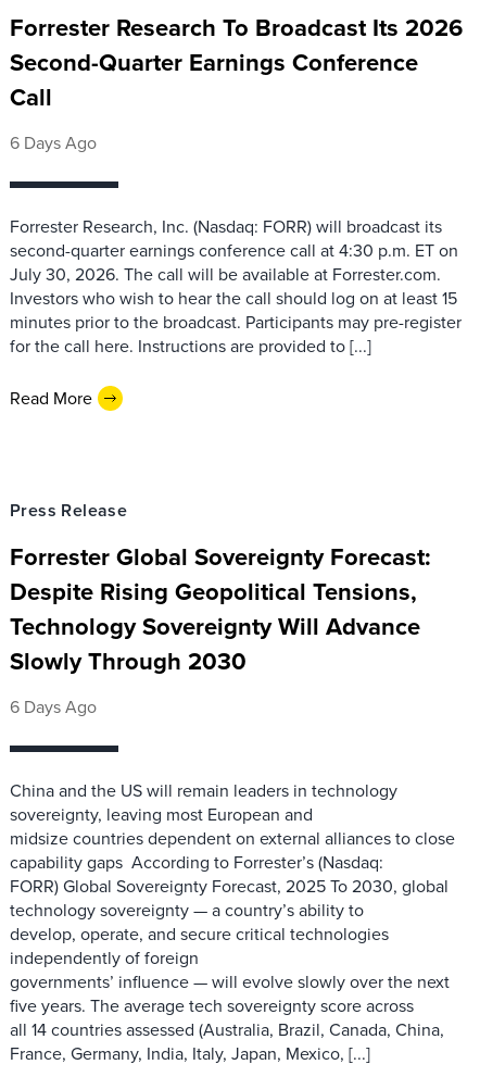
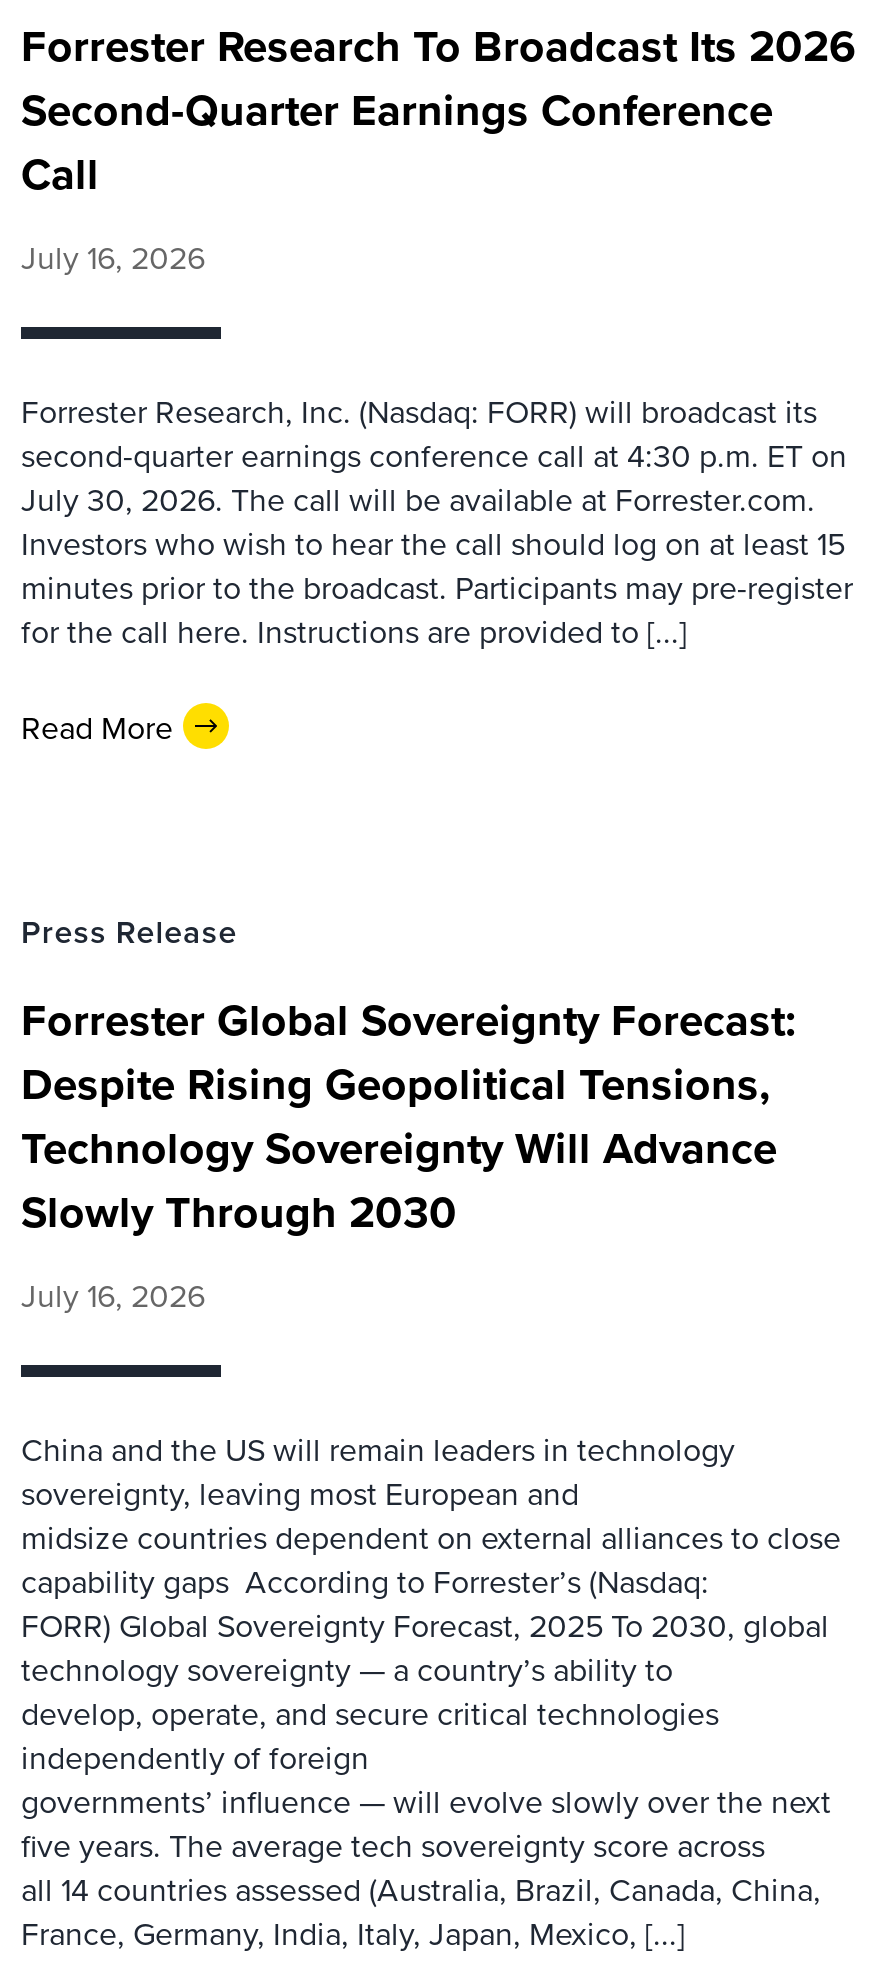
- 6 Days Ago
+ July 16, 2026

- 6 Days Ago
+ July 16, 2026
